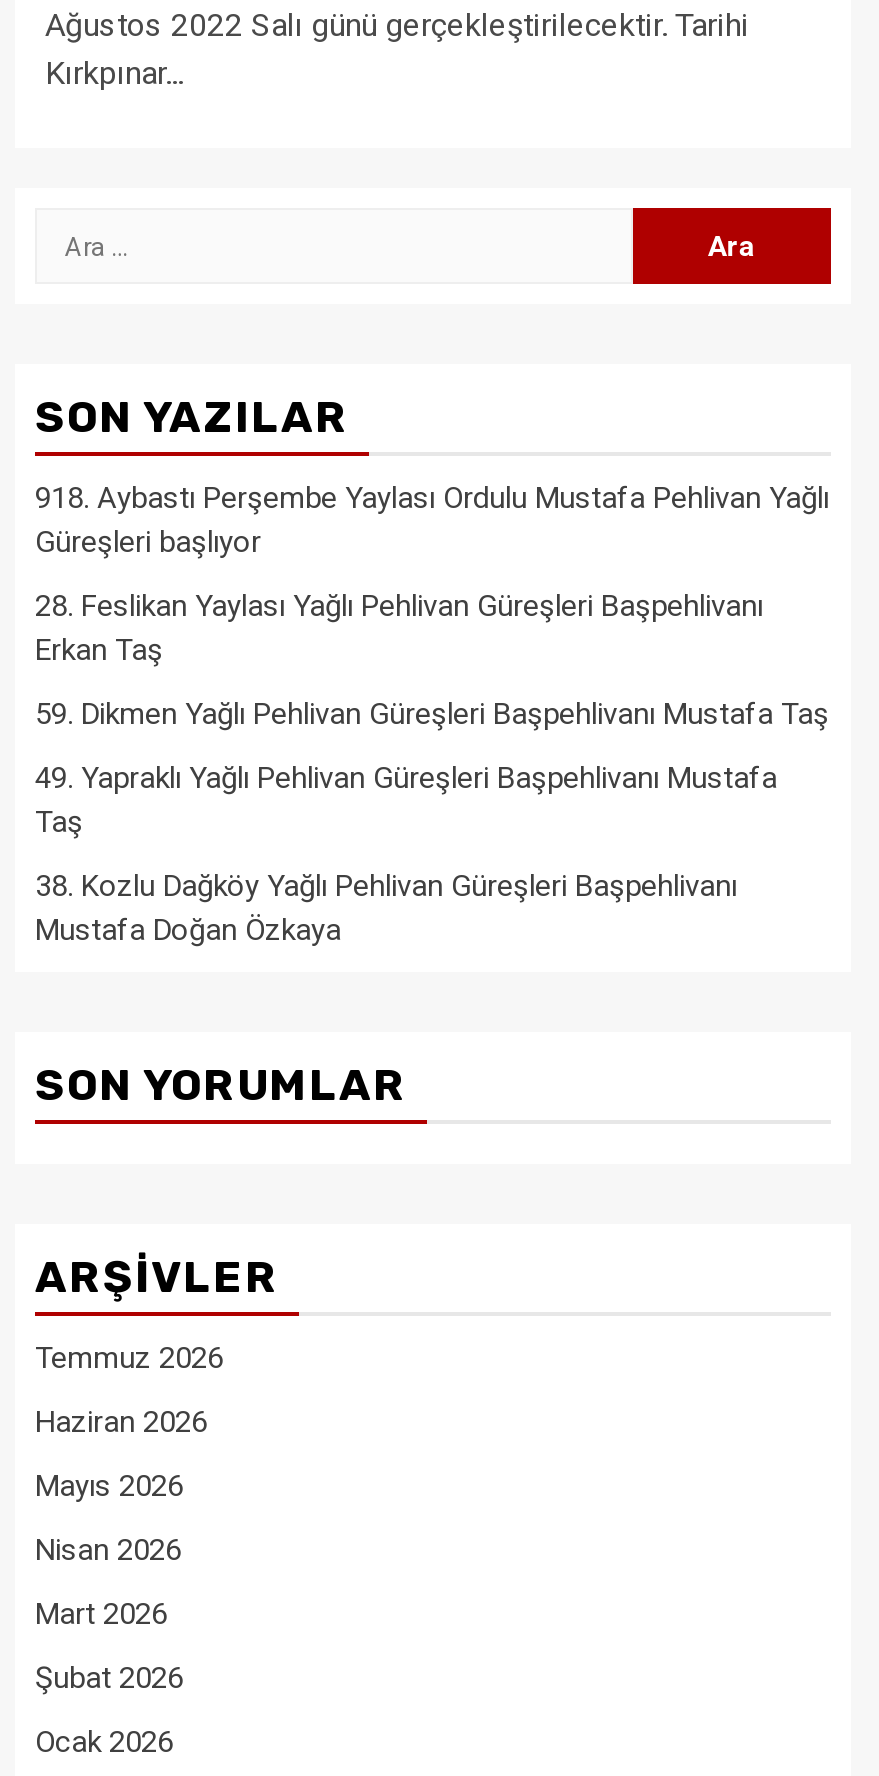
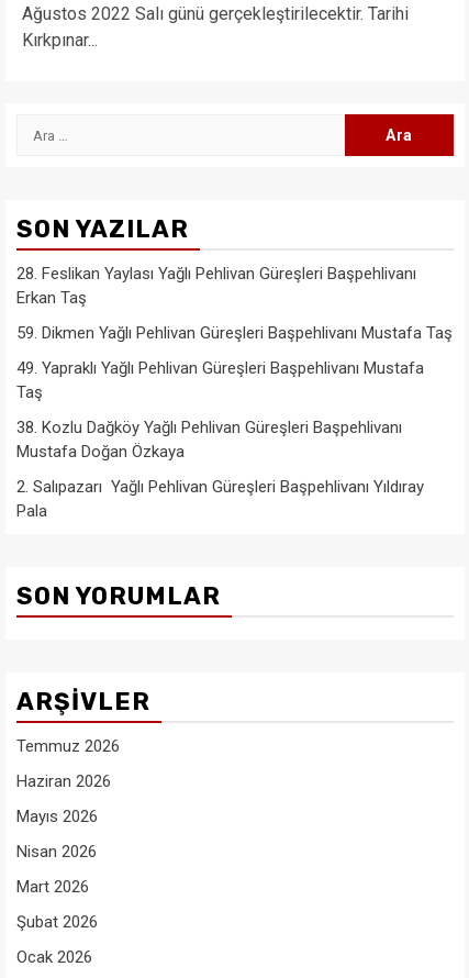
- 918. Aybastı Perşembe Yaylası Ordulu Mustafa Pehlivan Yağlı
- Güreşleri başlıyor

moved up: 28. Feslikan Yaylası Yağlı Pehlivan Güreşleri Başpehlivanı | Erkan Taş | 59. Dikmen Yağlı Pehlivan Güreşleri Başpehlivanı Mustafa Taş | 49. Yapraklı Yağlı Pehlivan Güreşleri Başpehlivanı Mustafa | Taş | 38. Kozlu Dağköy Yağlı Pehlivan Güreşleri Başpehlivanı | Mustafa Doğan Özkaya

+ 2. Salıpazarı Yağlı Pehlivan Güreşleri Başpehlivanı Yıldıray
+ Pala
